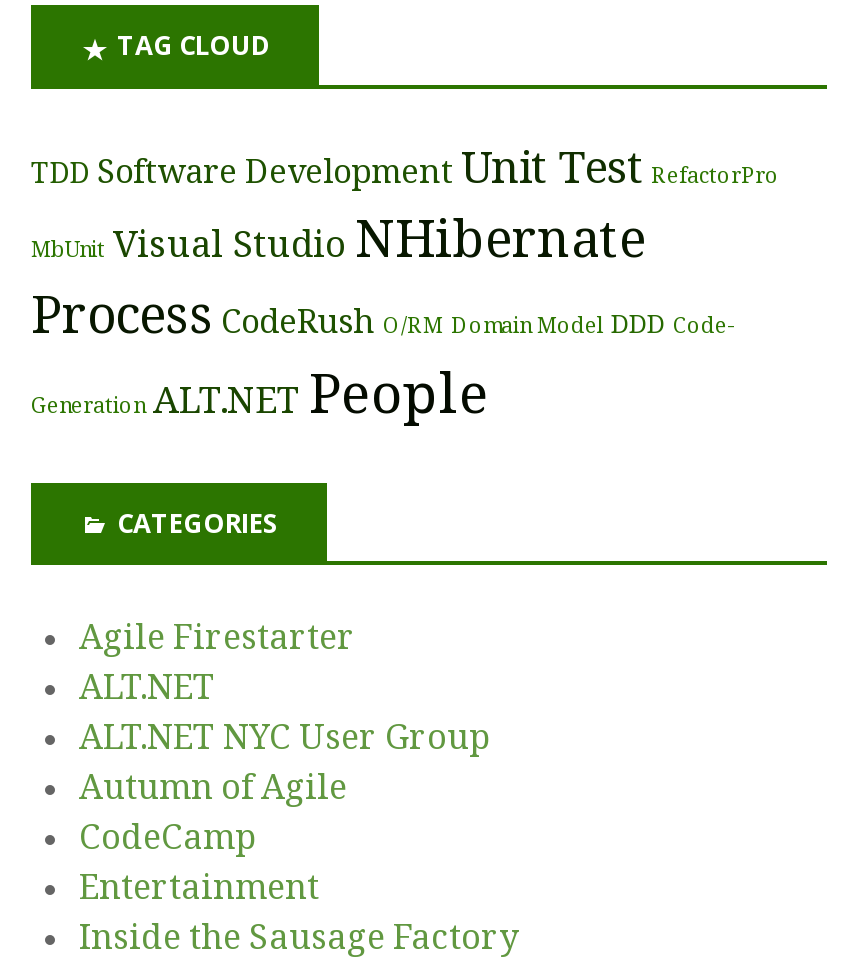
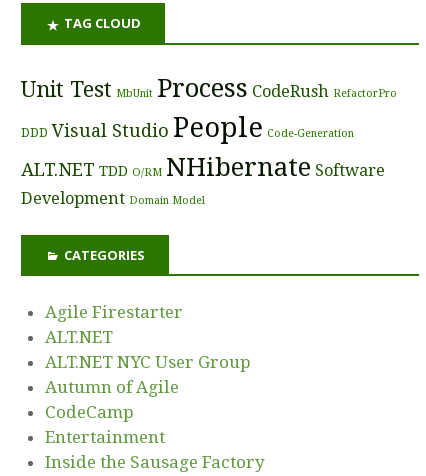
- TDD Software Development Unit Test RefactorPro
- MbUnit Visual Studio NHibernate
- Process CodeRush O/RM Domain Model DDD Code-
- Generation ALT.NET People
+ Unit Test MbUnit Process CodeRush RefactorPro
+ DDD Visual Studio People Code-Generation
+ ALT.NET TDD O/RM NHibernate Software
+ Development Domain Model
